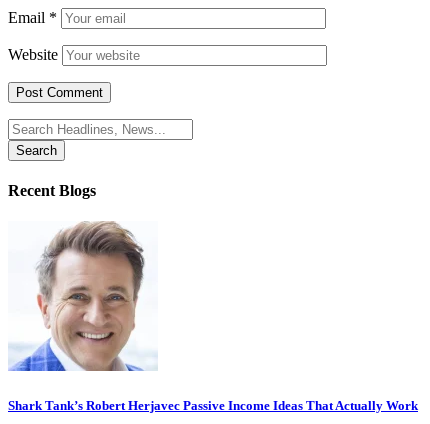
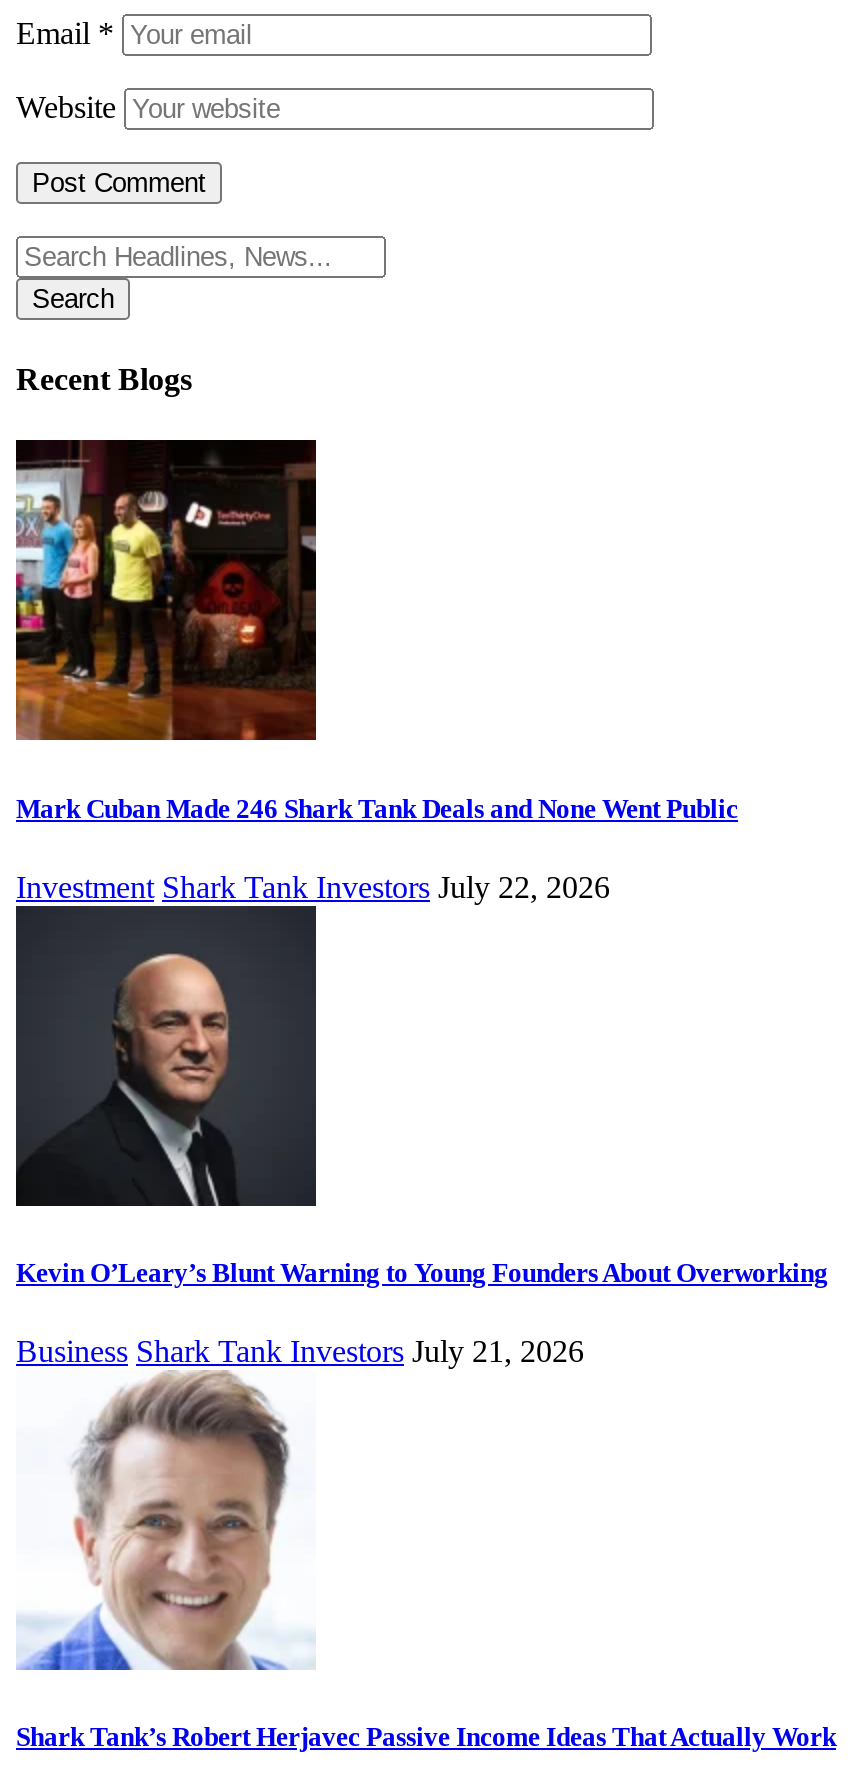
+ [image]
+ Mark Cuban Made 246 Shark Tank Deals and None Went Public
+ Investment Shark Tank Investors July 22, 2026

+ [image]
+ Kevin O’Leary’s Blunt Warning to Young Founders About Overworking
+ Business Shark Tank Investors July 21, 2026
